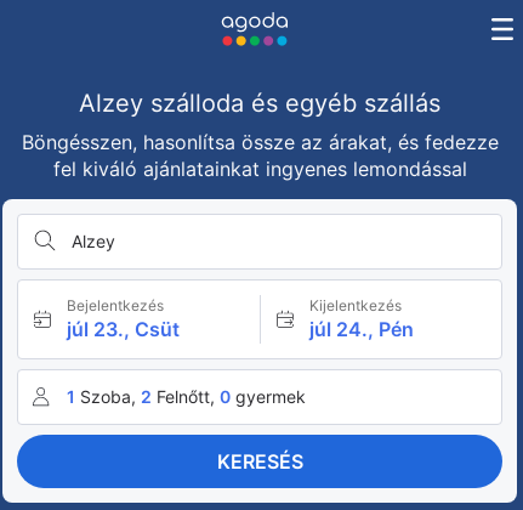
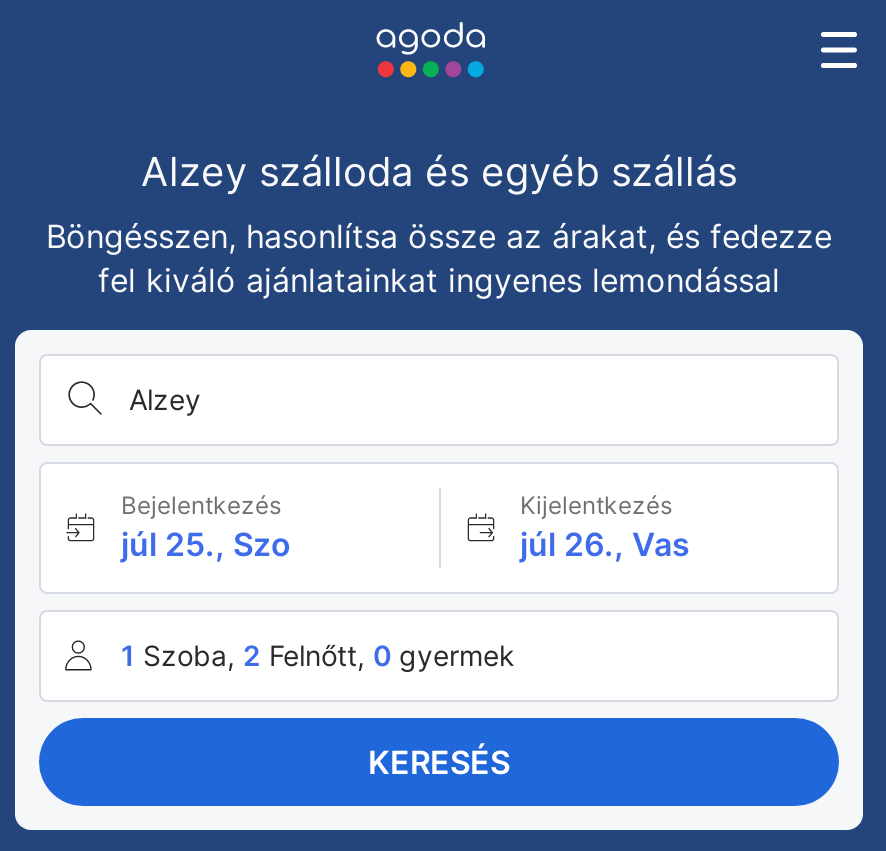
- júl 23., Csüt
+ júl 25., Szo

- júl 24., Pén
+ júl 26., Vas
